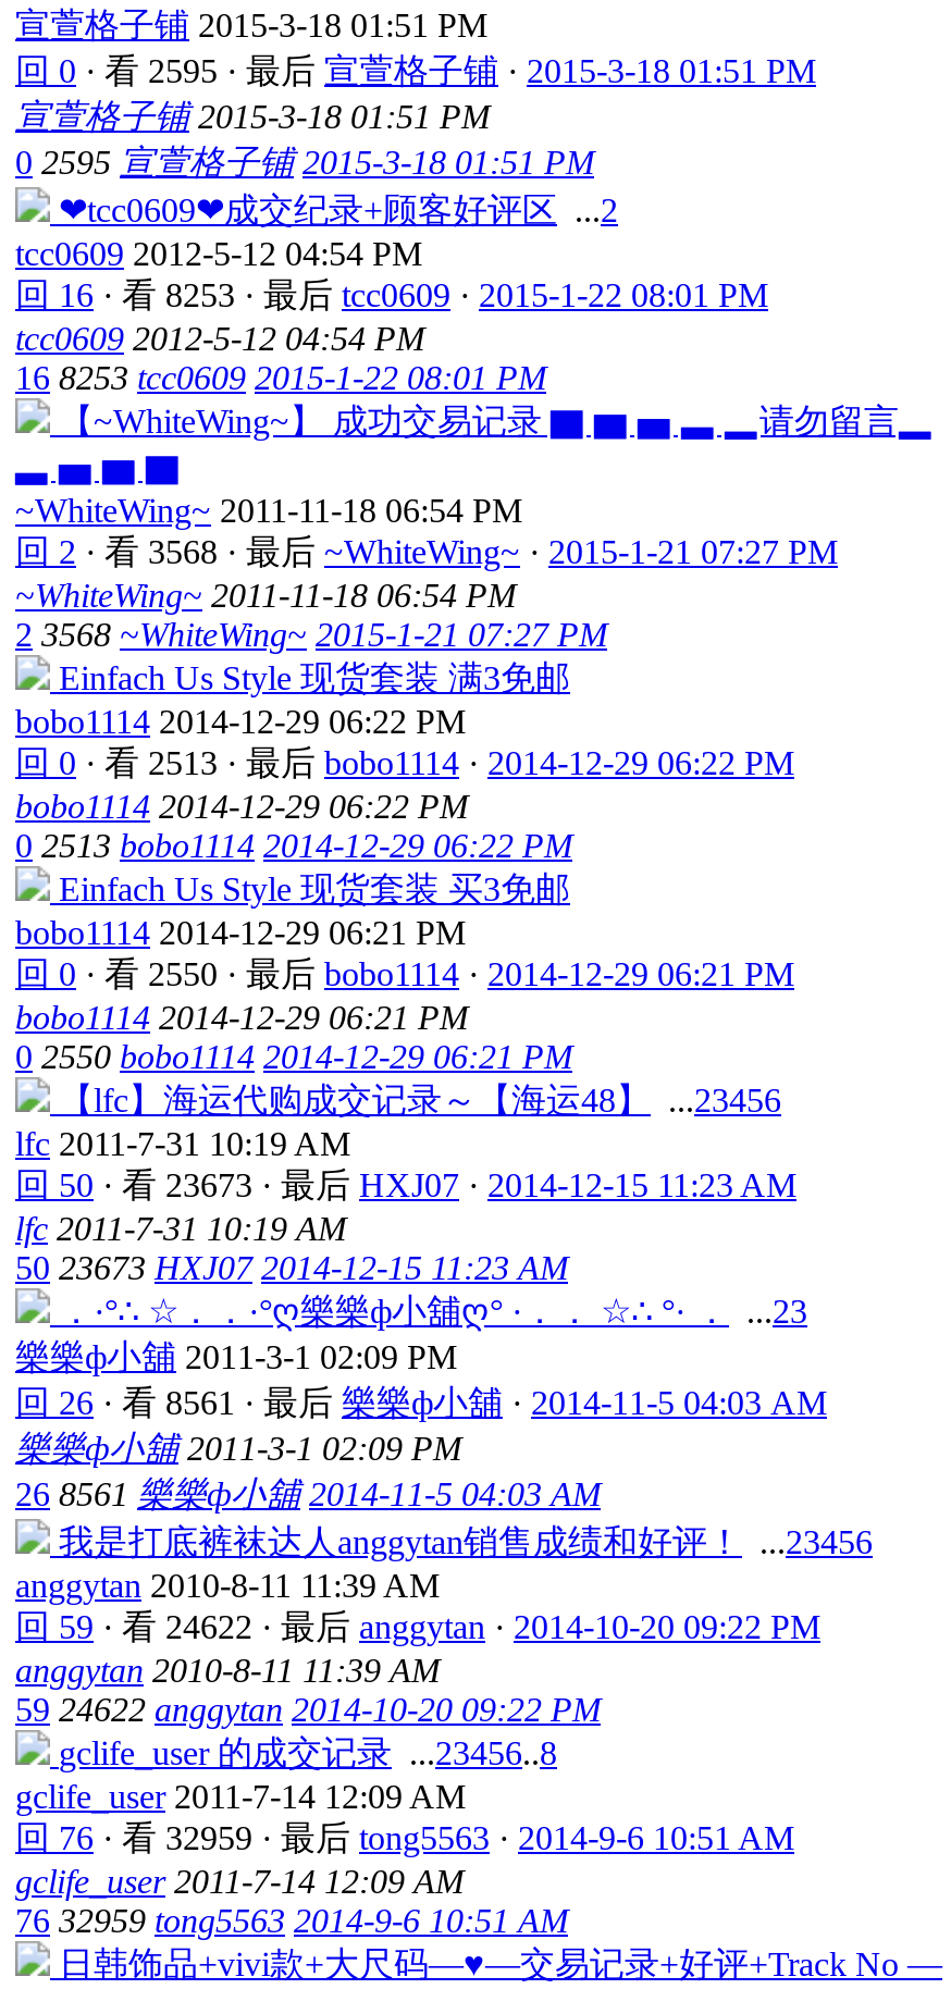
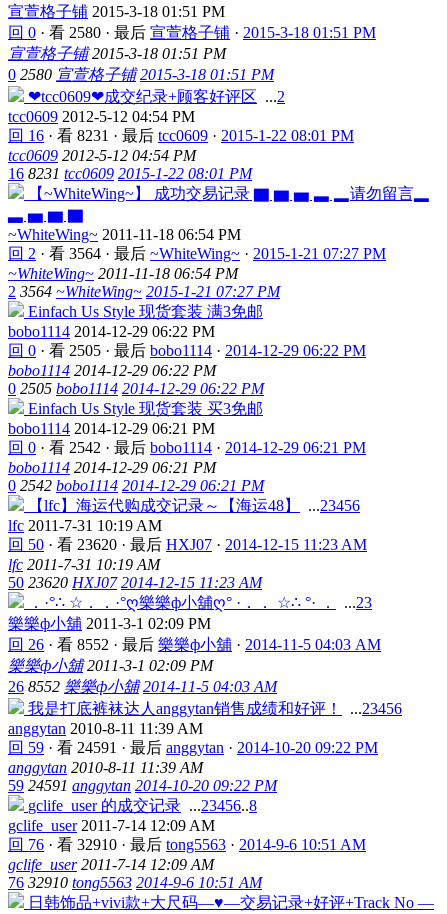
- 回 0 · 看 2595 · 最后宣萱格子铺· 2015-3-18 01:51 PM
+ 回 0 · 看 2580 · 最后宣萱格子铺· 2015-3-18 01:51 PM

- 0 2595 宣萱格子铺 2015-3-18 01:51 PM
+ 0 2580 宣萱格子铺 2015-3-18 01:51 PM

- 回 16 · 看 8253 · 最后tcc0609 · 2015-1-22 08:01 PM
+ 回 16 · 看 8231 · 最后tcc0609 · 2015-1-22 08:01 PM

- 16 8253 tcc0609 2015-1-22 08:01 PM
+ 16 8231 tcc0609 2015-1-22 08:01 PM

- 回 2 · 看 3568 · 最后~WhiteWing~ · 2015-1-21 07:27 PM
+ 回 2 · 看 3564 · 最后~WhiteWing~ · 2015-1-21 07:27 PM

- 2 3568 ~WhiteWing~ 2015-1-21 07:27 PM
+ 2 3564 ~WhiteWing~ 2015-1-21 07:27 PM

- 回 0 · 看 2513 · 最后bobo1114 · 2014-12-29 06:22 PM
+ 回 0 · 看 2505 · 最后bobo1114 · 2014-12-29 06:22 PM

- 0 2513 bobo1114 2014-12-29 06:22 PM
+ 0 2505 bobo1114 2014-12-29 06:22 PM

- 回 0 · 看 2550 · 最后bobo1114 · 2014-12-29 06:21 PM
+ 回 0 · 看 2542 · 最后bobo1114 · 2014-12-29 06:21 PM

- 0 2550 bobo1114 2014-12-29 06:21 PM
+ 0 2542 bobo1114 2014-12-29 06:21 PM

- 回 50 · 看 23673 · 最后HXJ07 · 2014-12-15 11:23 AM
+ 回 50 · 看 23620 · 最后HXJ07 · 2014-12-15 11:23 AM

- 50 23673 HXJ07 2014-12-15 11:23 AM
+ 50 23620 HXJ07 2014-12-15 11:23 AM

- 回 26 · 看 8561 · 最后樂樂ф小舖· 2014-11-5 04:03 AM
+ 回 26 · 看 8552 · 最后樂樂ф小舖· 2014-11-5 04:03 AM

- 26 8561 樂樂ф小舖 2014-11-5 04:03 AM
+ 26 8552 樂樂ф小舖 2014-11-5 04:03 AM

- 回 59 · 看 24622 · 最后anggytan · 2014-10-20 09:22 PM
+ 回 59 · 看 24591 · 最后anggytan · 2014-10-20 09:22 PM

- 59 24622 anggytan 2014-10-20 09:22 PM
+ 59 24591 anggytan 2014-10-20 09:22 PM

- 回 76 · 看 32959 · 最后tong5563 · 2014-9-6 10:51 AM
+ 回 76 · 看 32910 · 最后tong5563 · 2014-9-6 10:51 AM

- 76 32959 tong5563 2014-9-6 10:51 AM
+ 76 32910 tong5563 2014-9-6 10:51 AM
